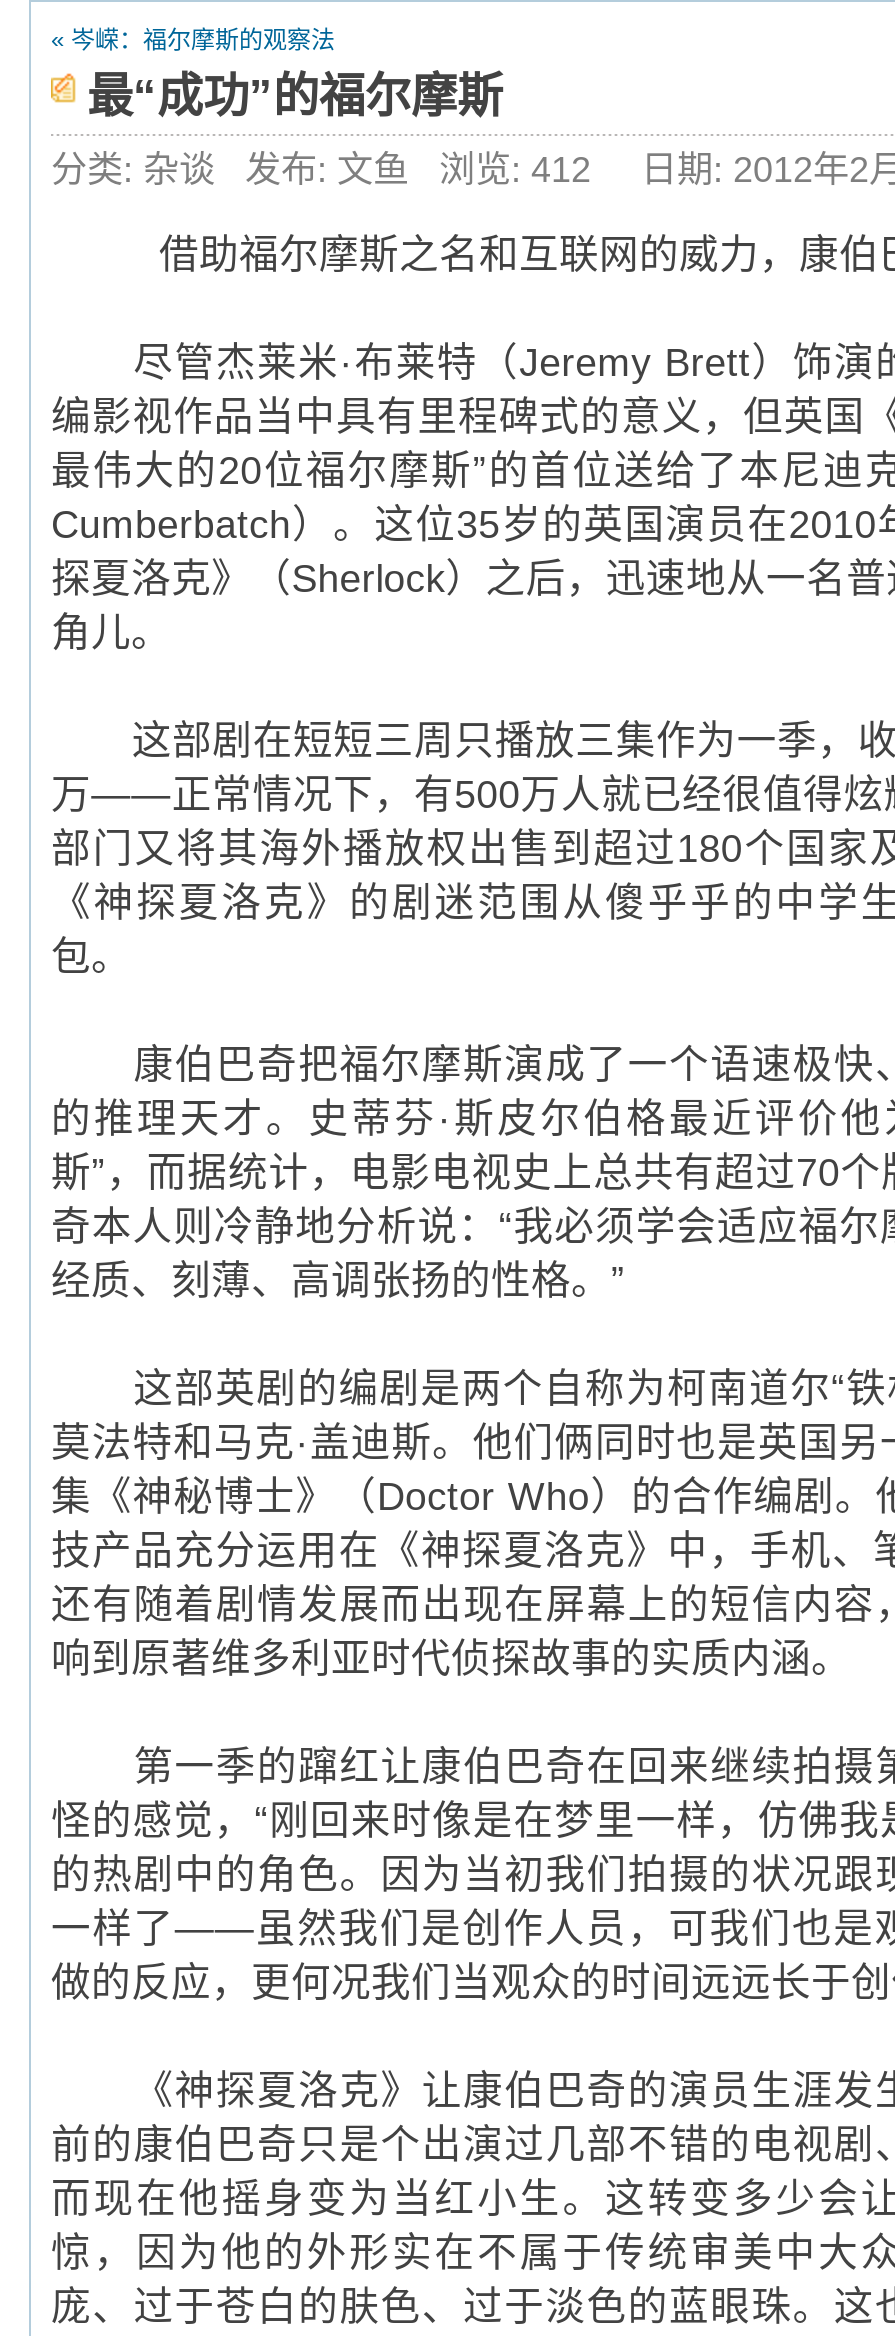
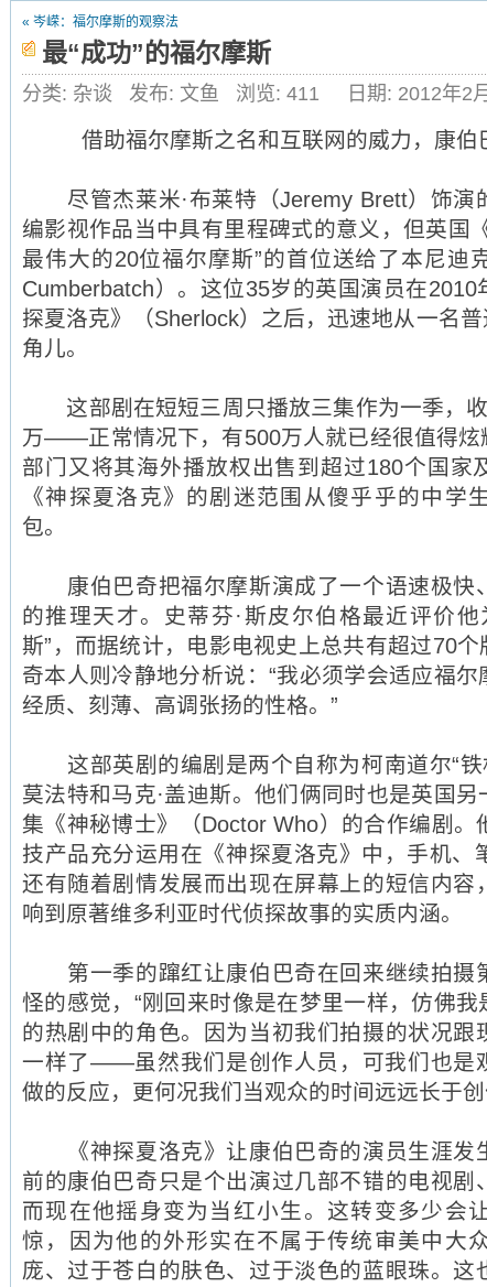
- 浏览: 412
+ 浏览: 411
